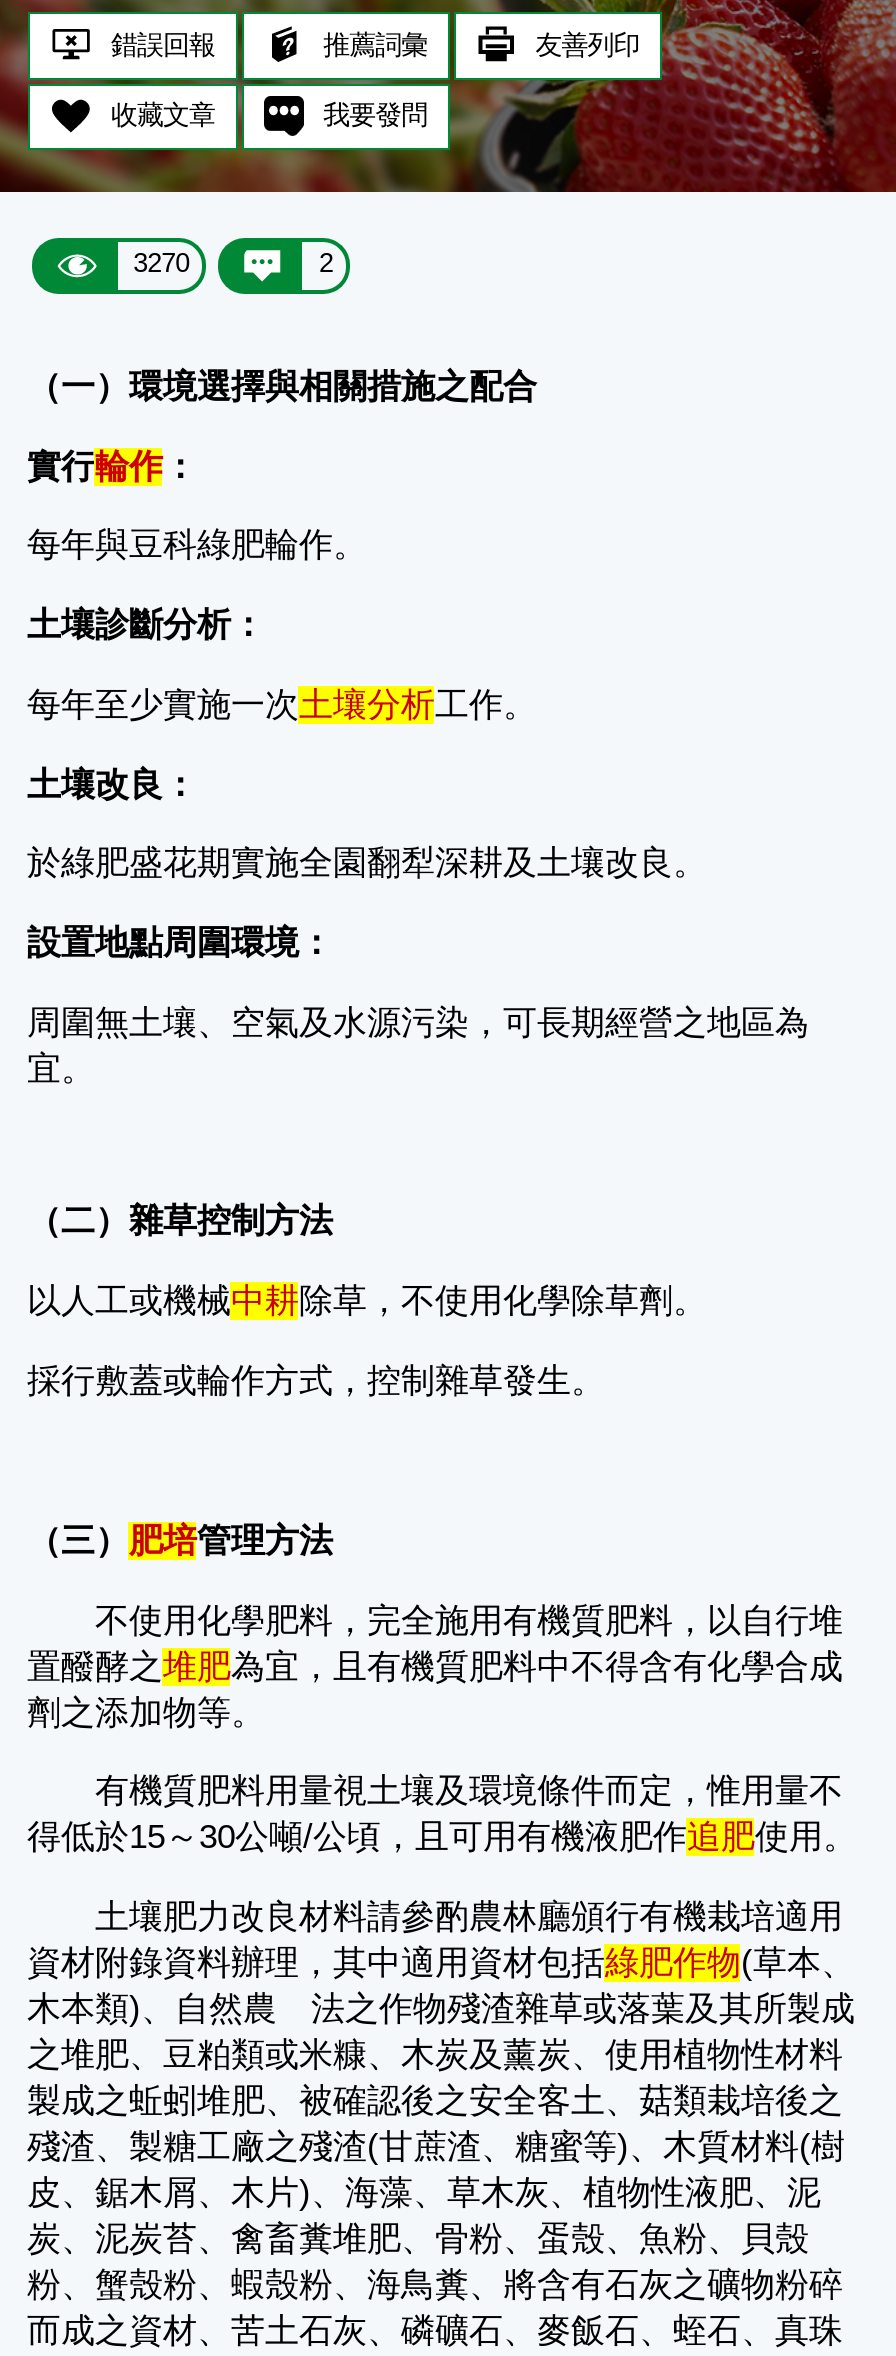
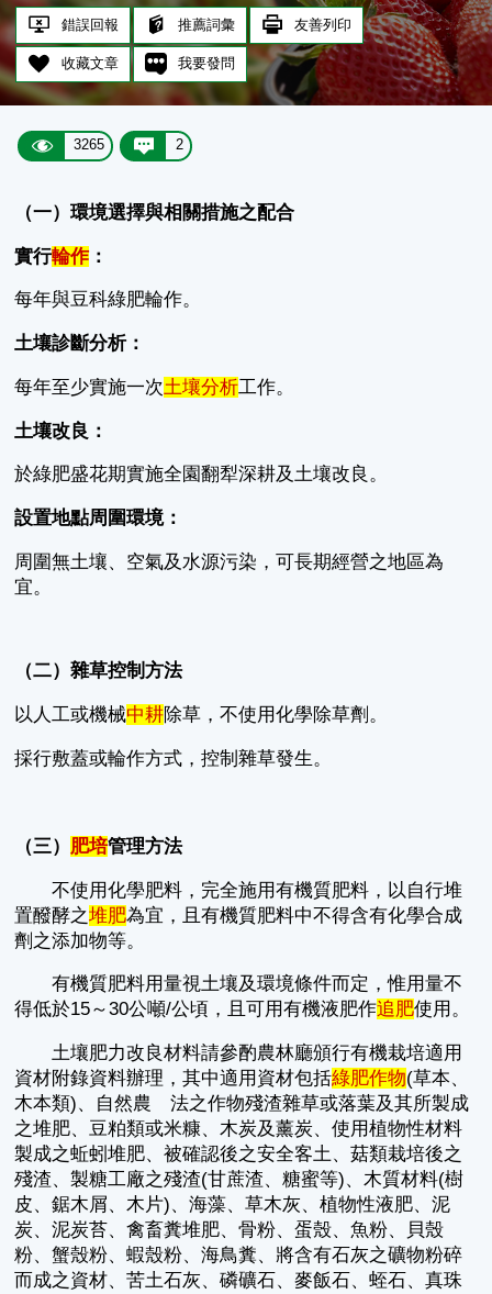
- 3270
+ 3265
